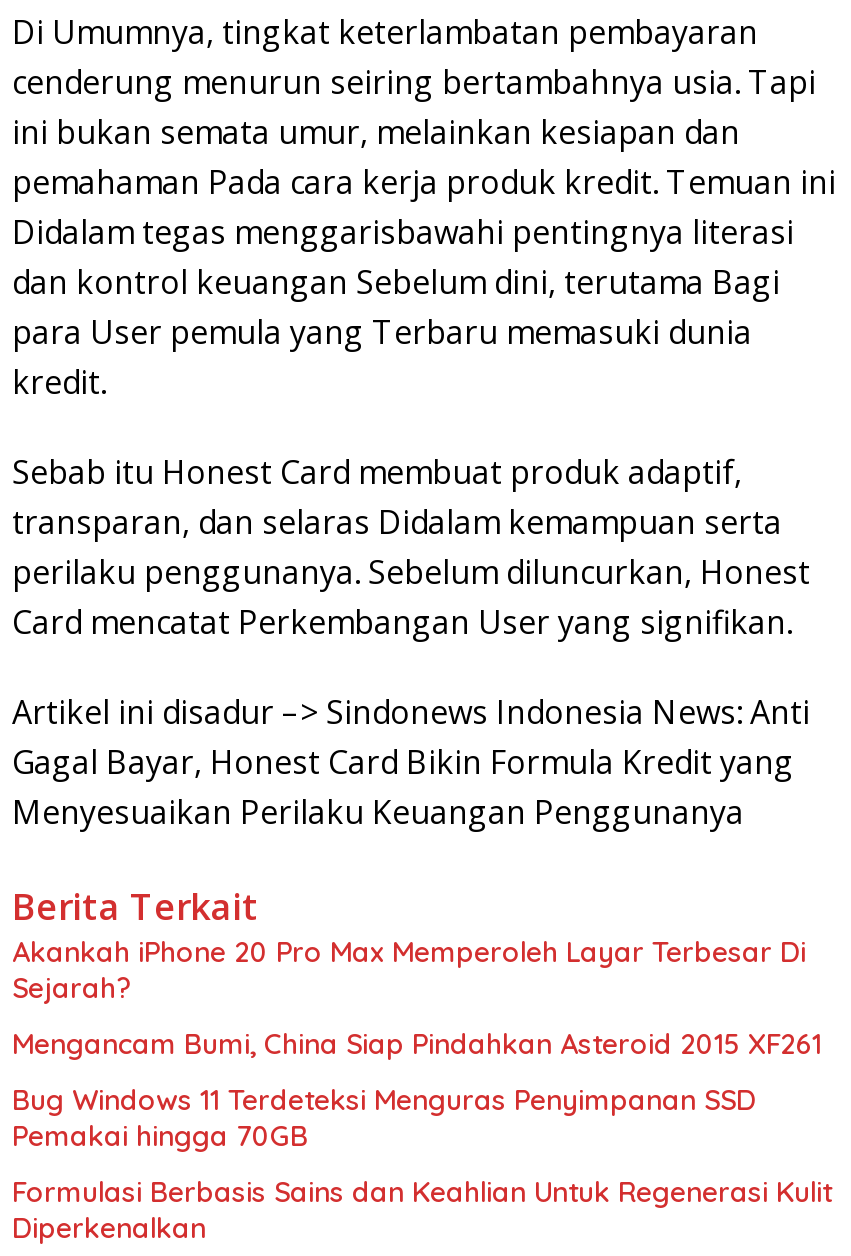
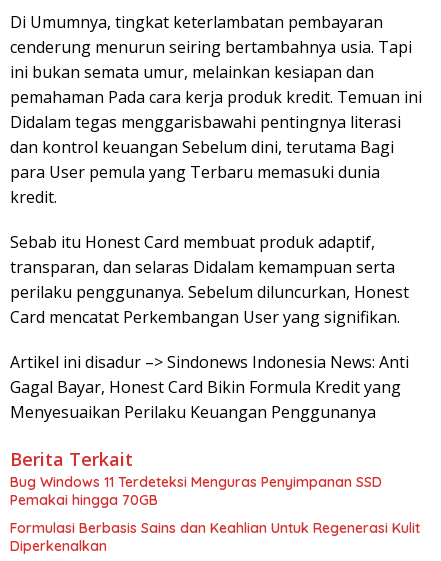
- Akankah iPhone 20 Pro Max Memperoleh Layar Terbesar Di
- Sejarah?
- Mengancam Bumi, China Siap Pindahkan Asteroid 2015 XF261
